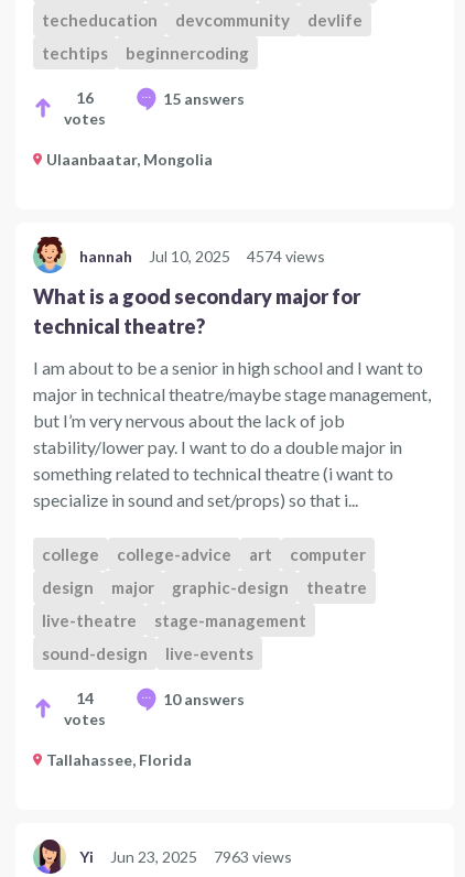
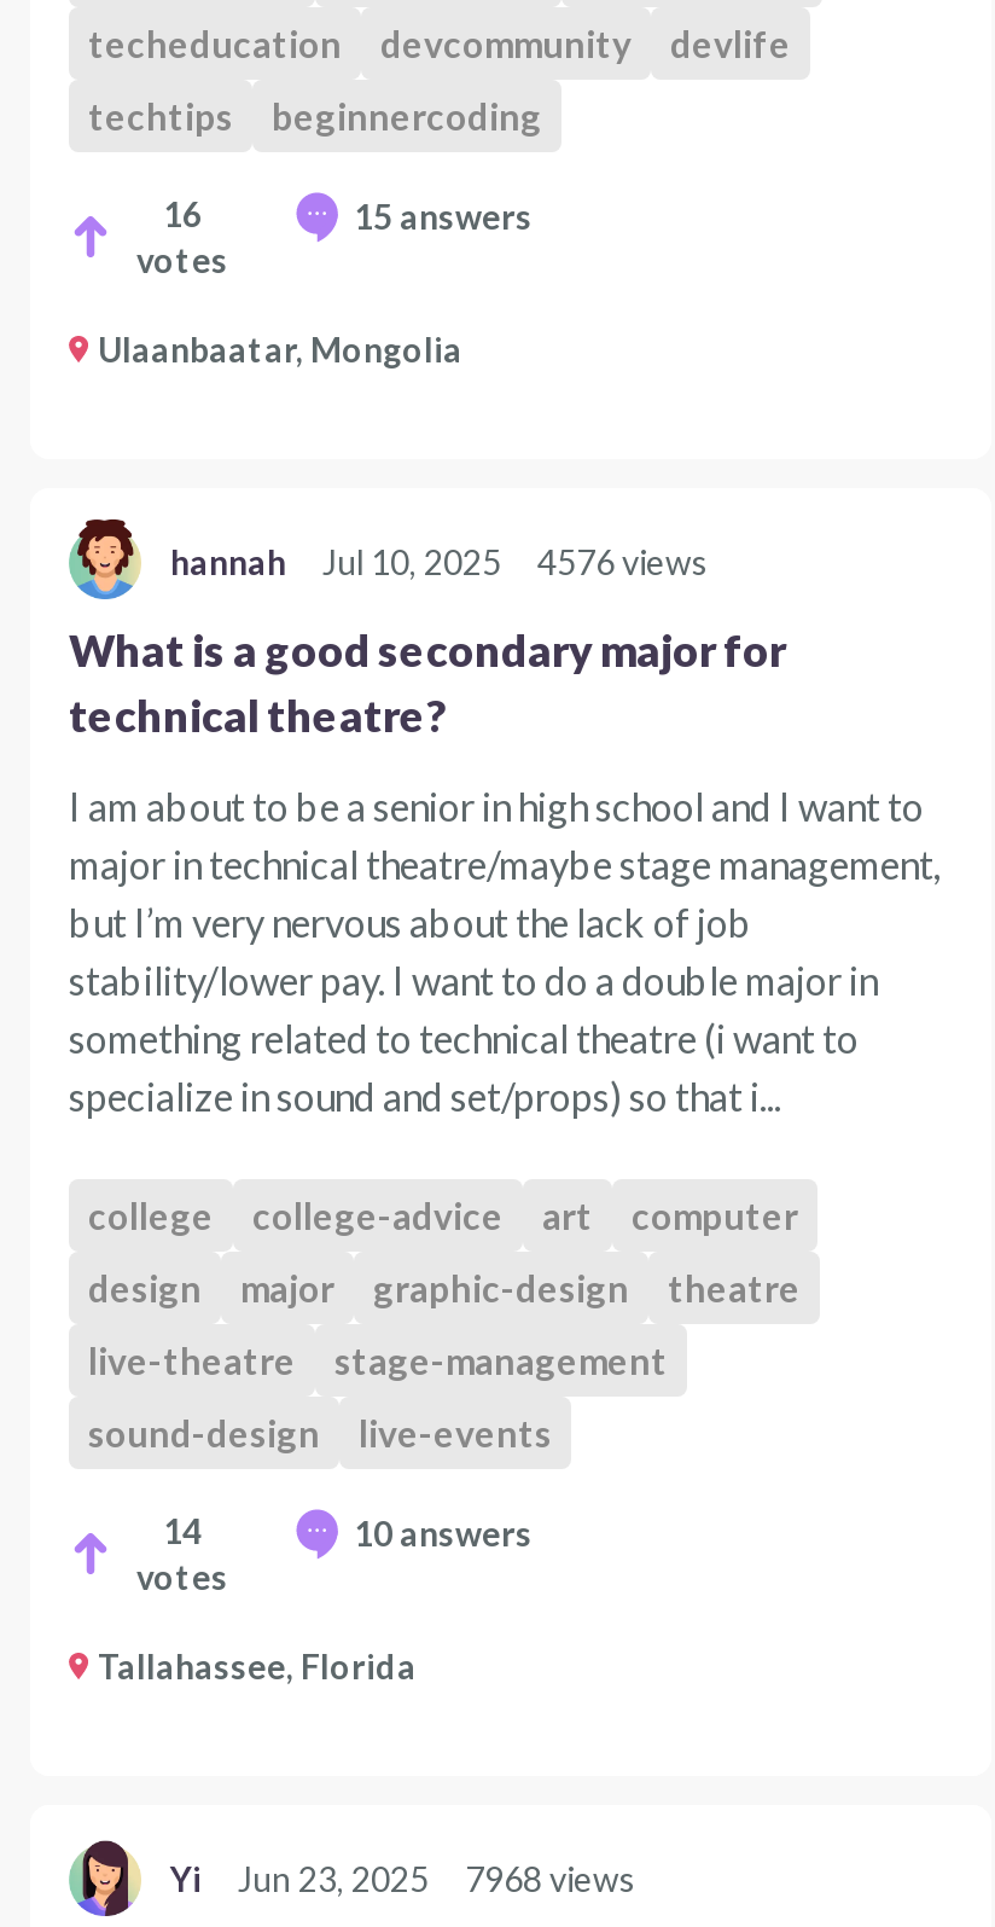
- hannah Jul 10, 2025 4574 views
+ hannah Jul 10, 2025 4576 views

- Yi Jun 23, 2025 7963 views
+ Yi Jun 23, 2025 7968 views
